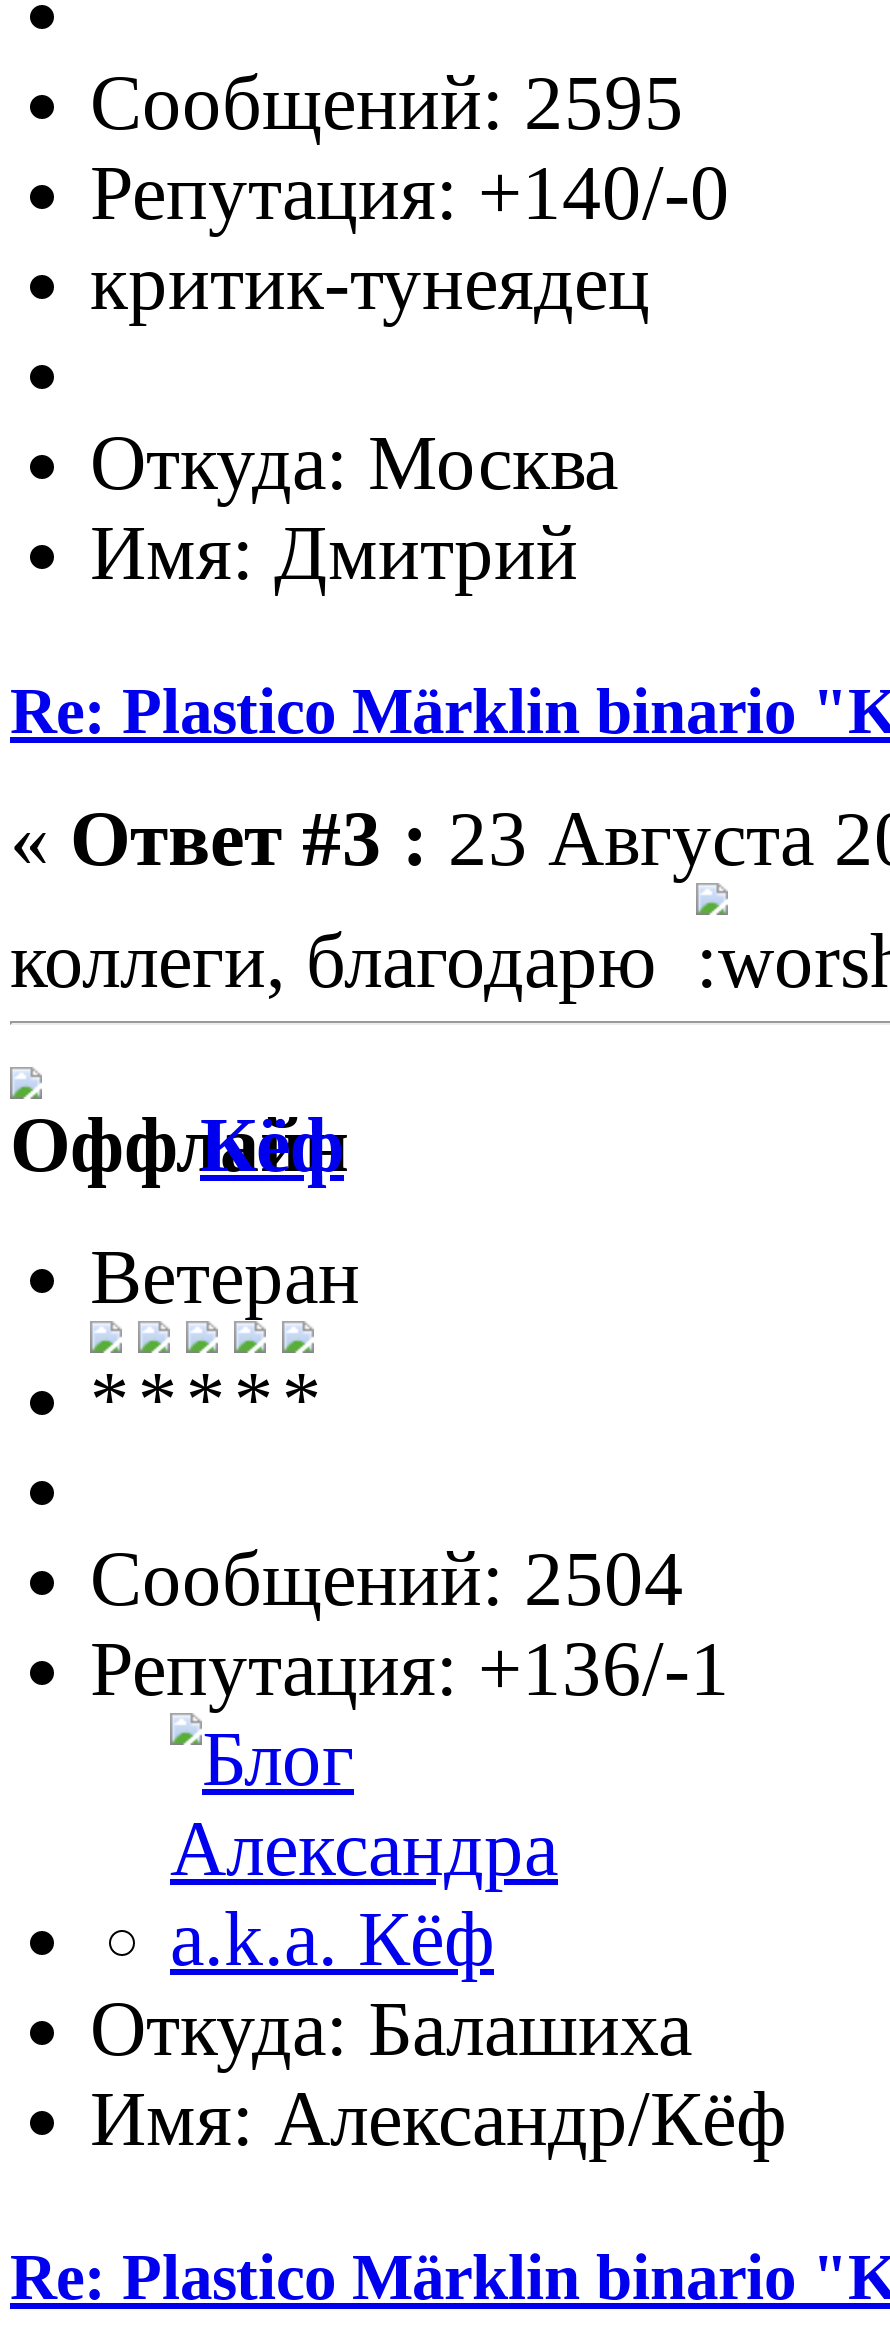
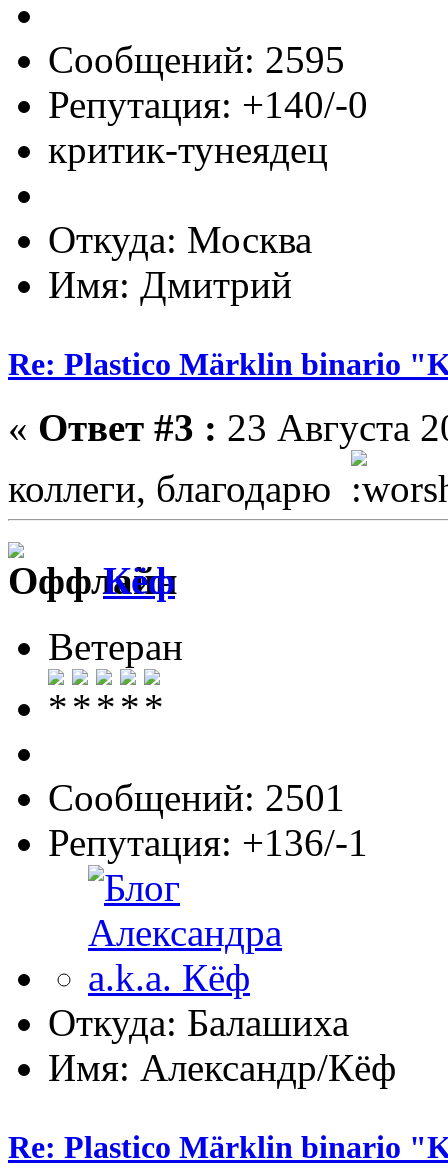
- Сообщений: 2504
+ Сообщений: 2501
